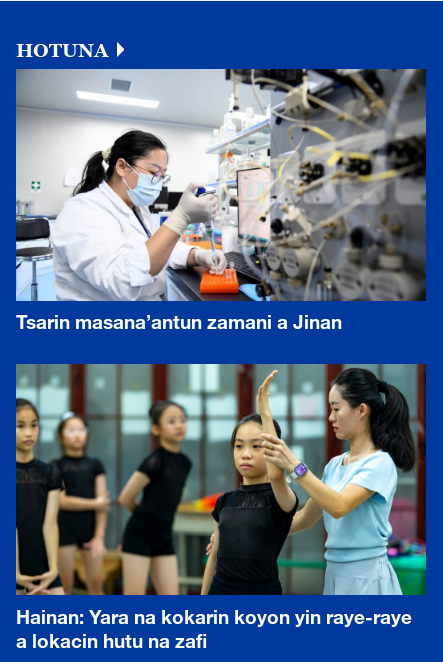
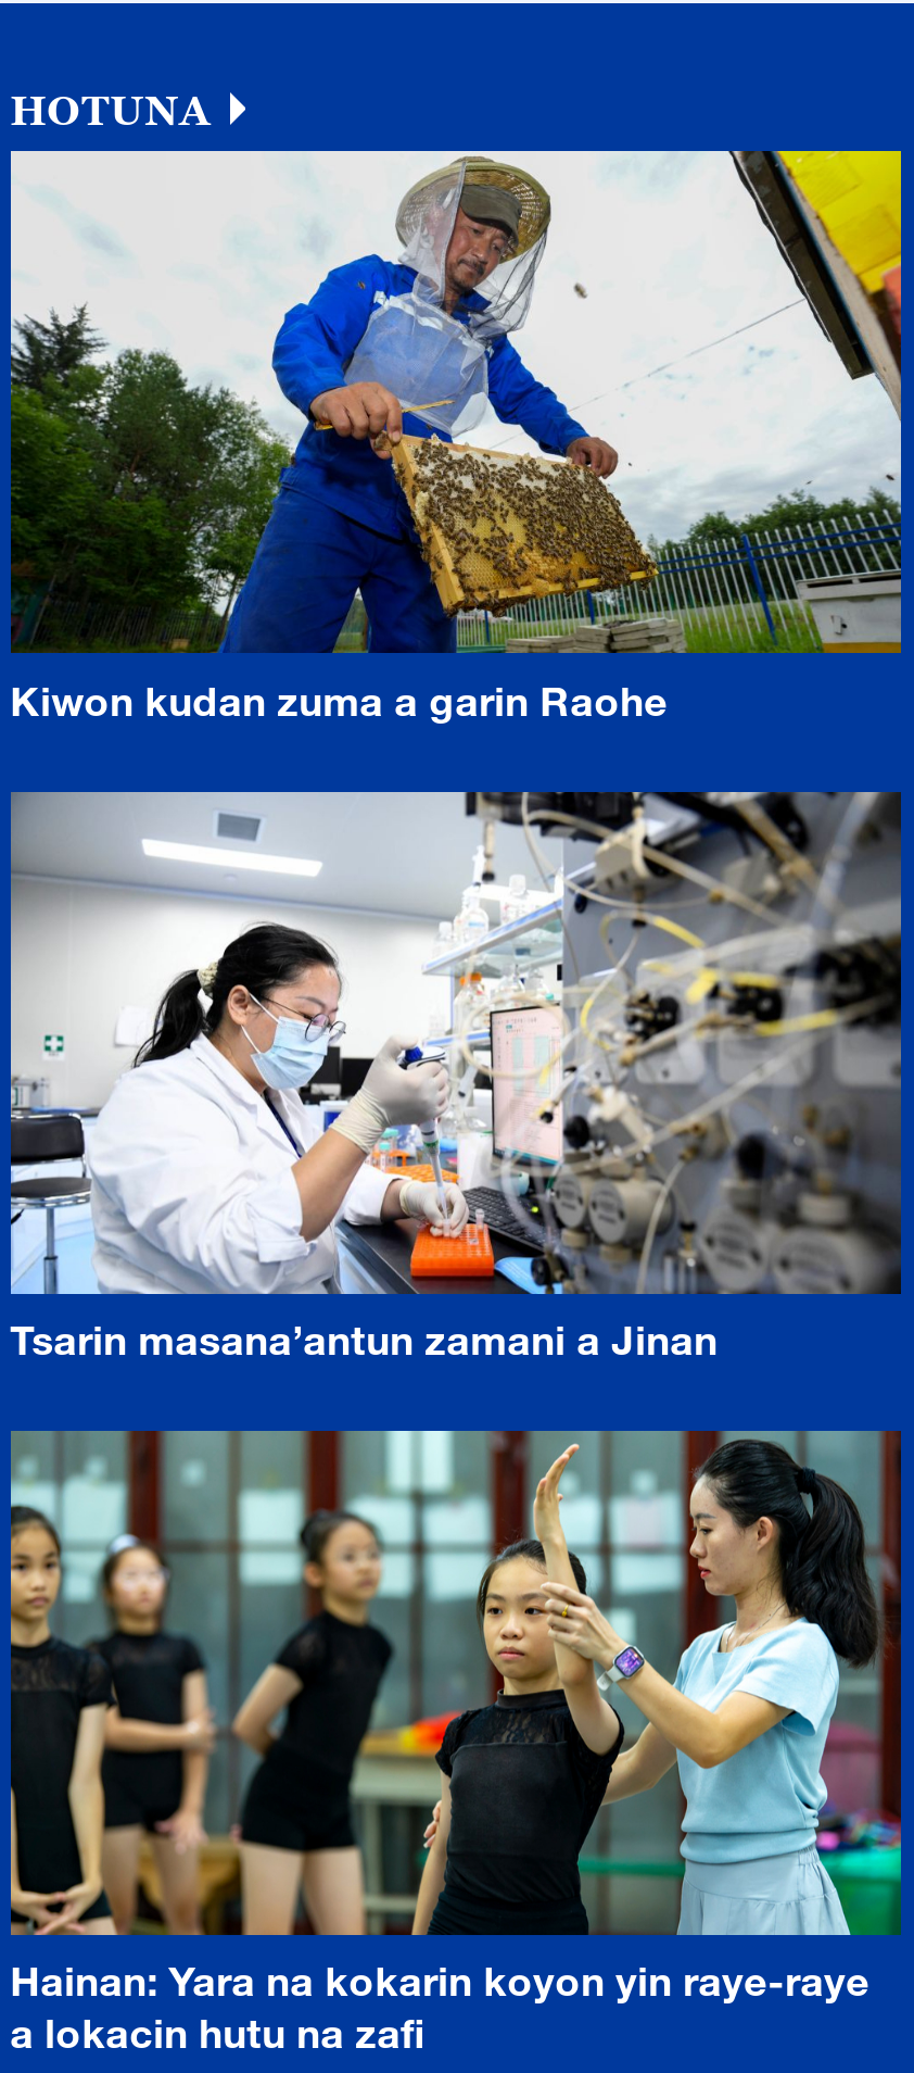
+ [image]
+ Kiwon kudan zuma a garin Raohe
